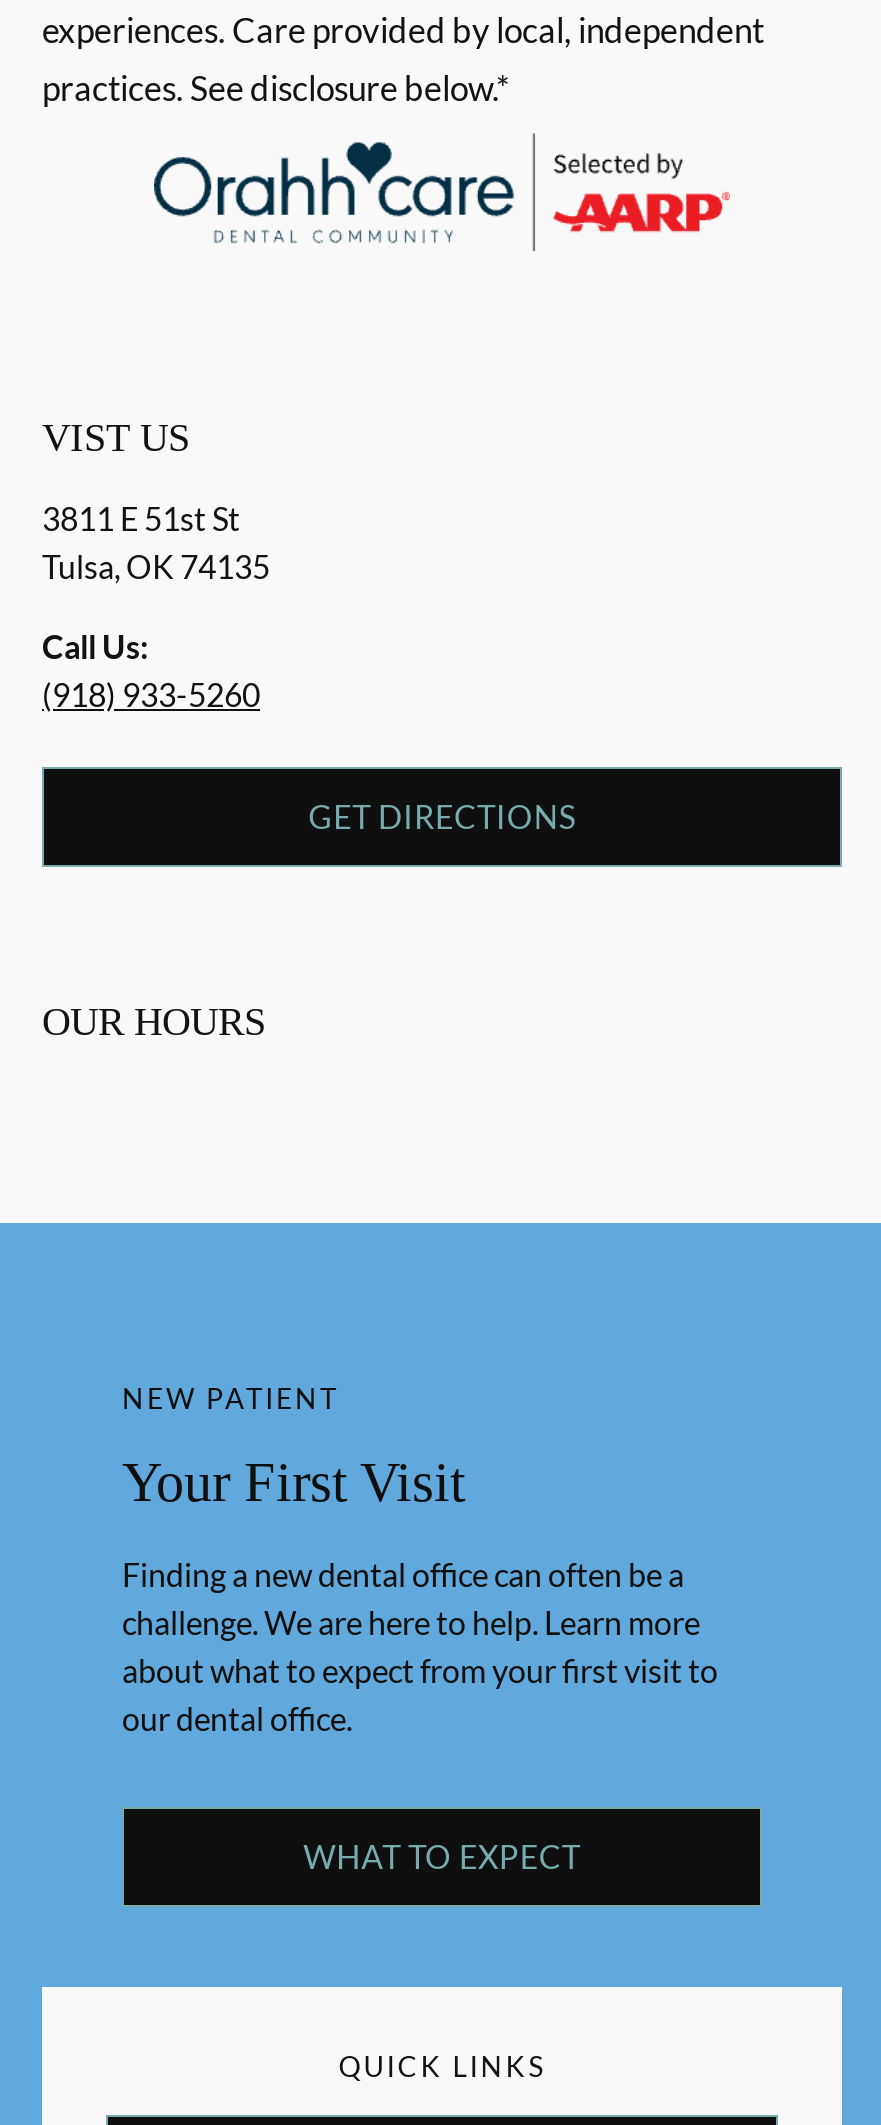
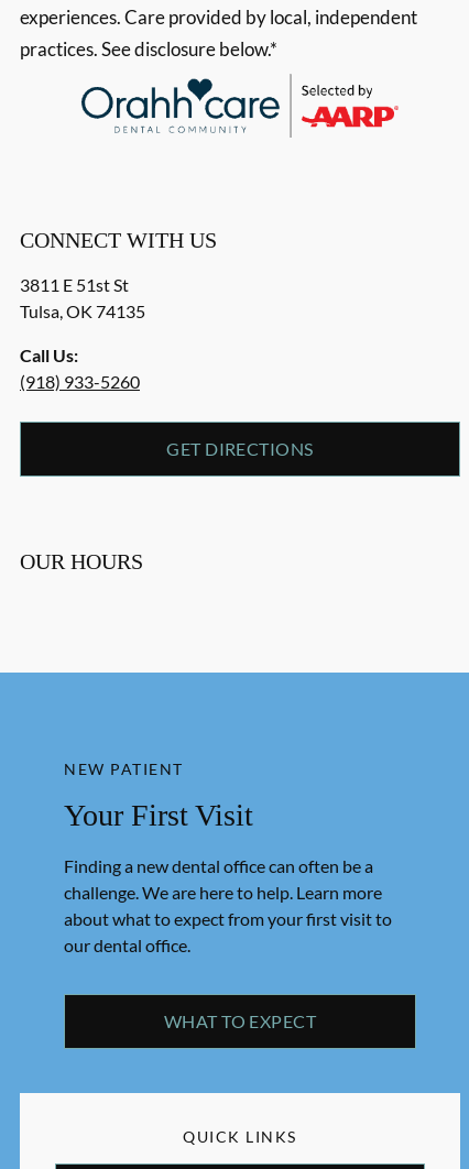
- VIST US
+ CONNECT WITH US
